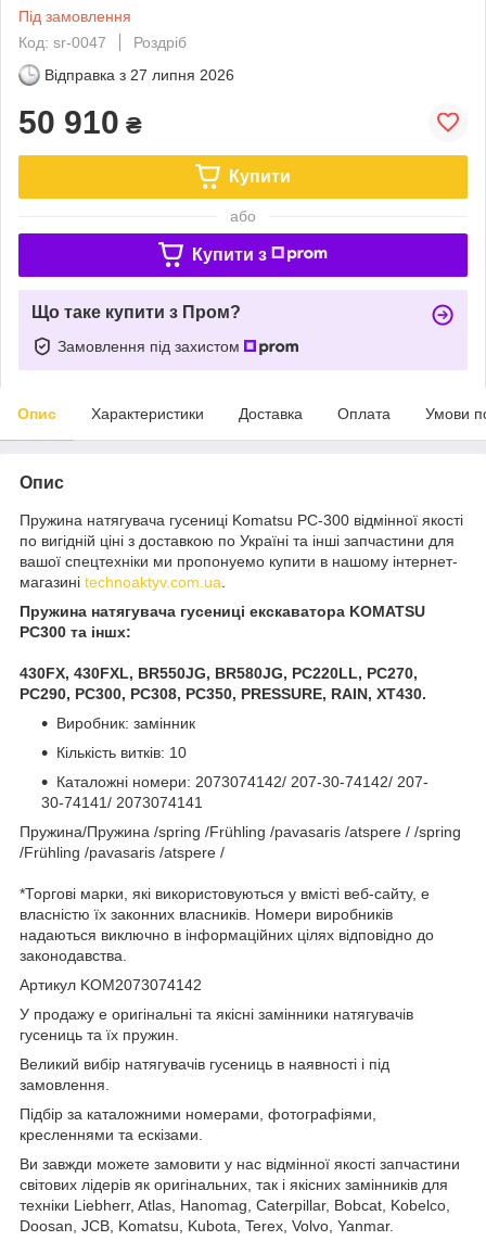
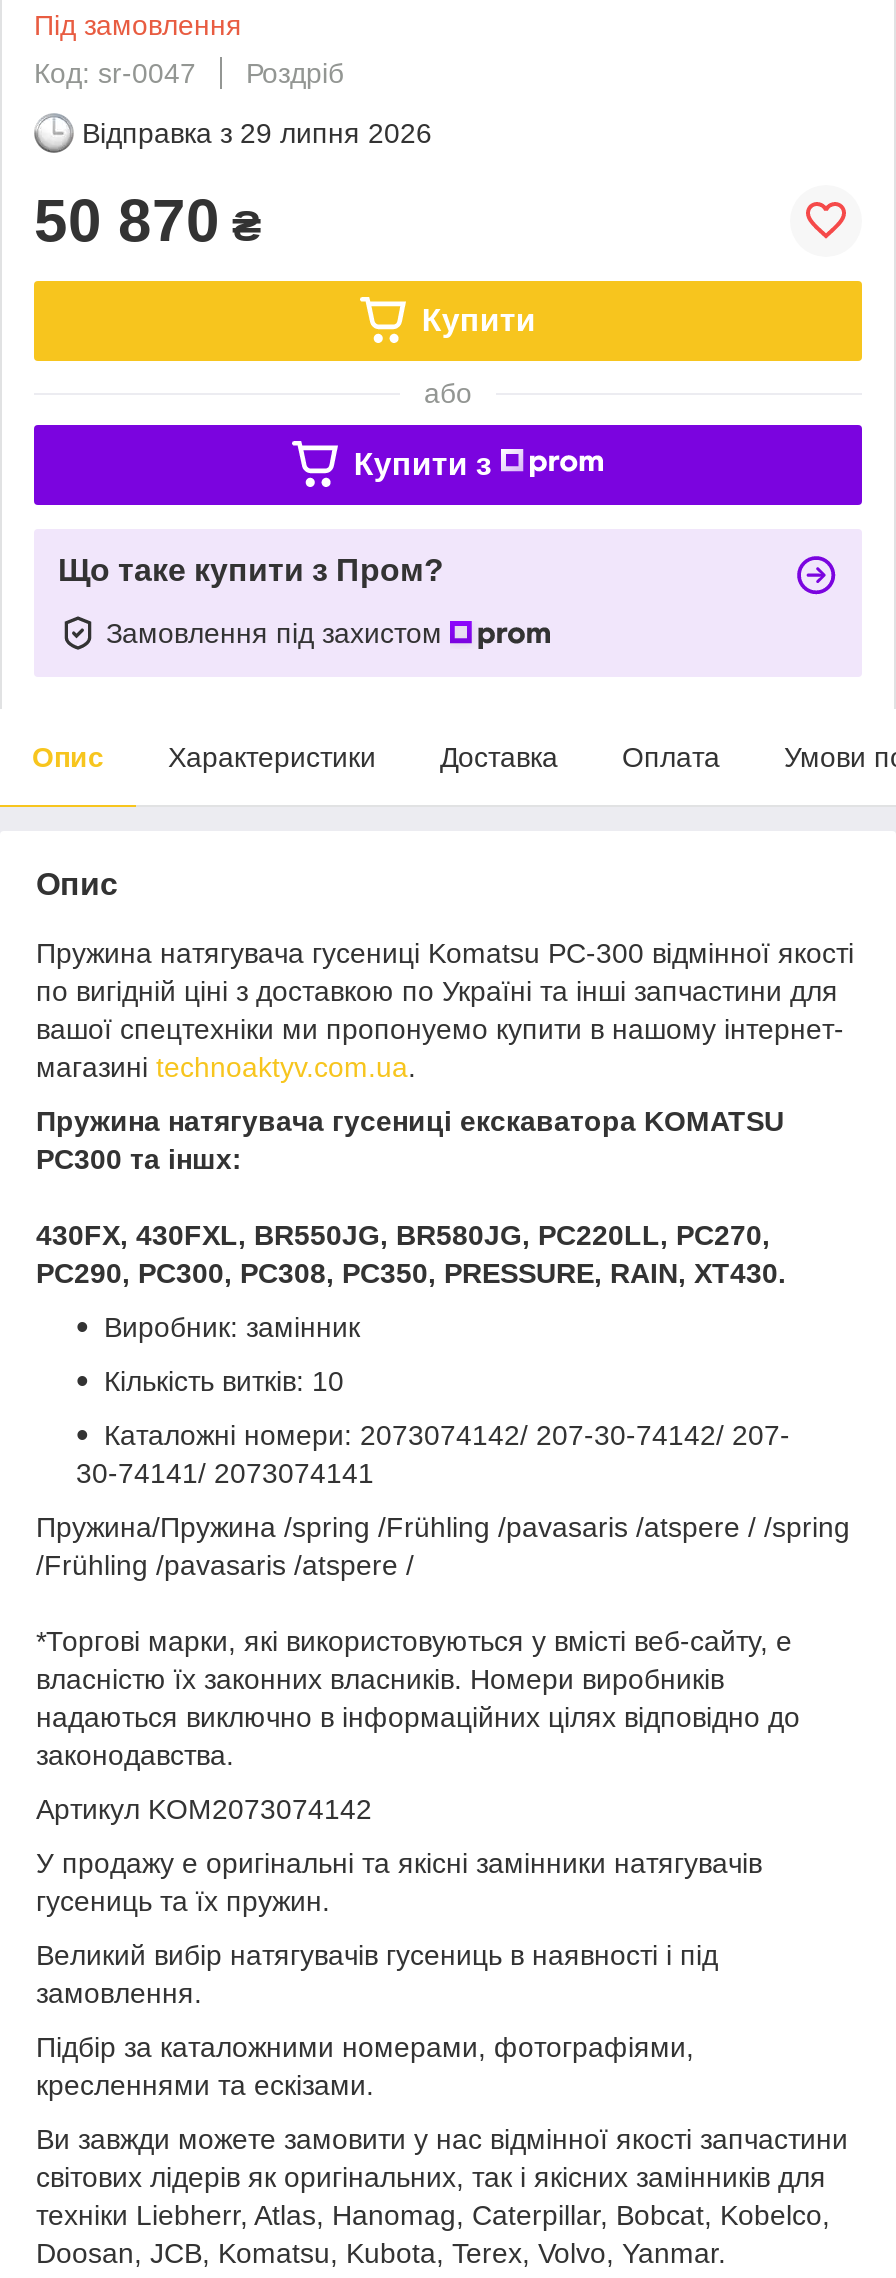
- Відправка з 27 липня 2026
+ Відправка з 29 липня 2026

- 50 910 ₴
+ 50 870 ₴
